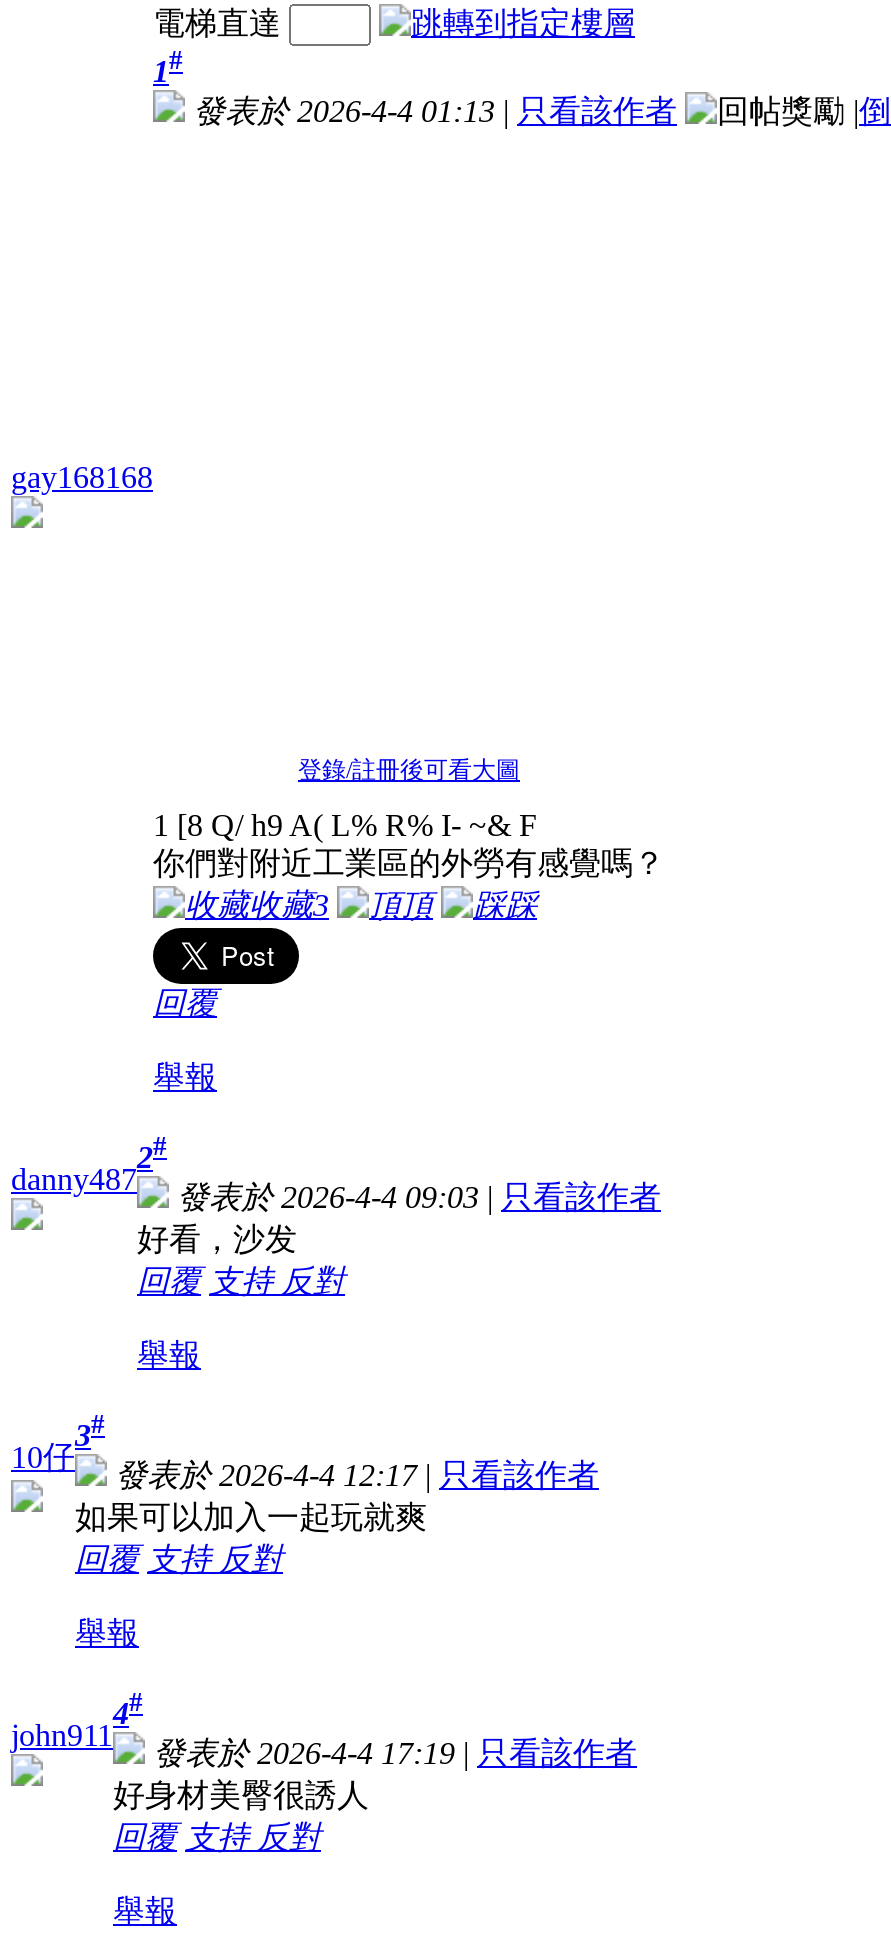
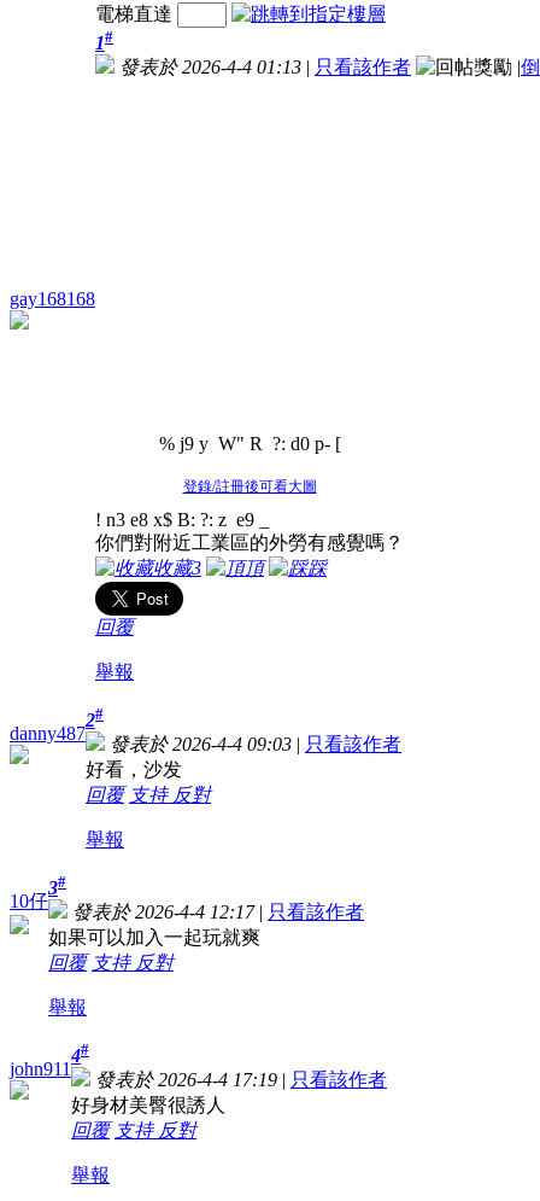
+ % j9 y W" R ?: d0 p- [

- 1 [8 Q/ h9 A( L% R% I- ~& F
+ ! n3 e8 x$ B: ?: z e9 _
